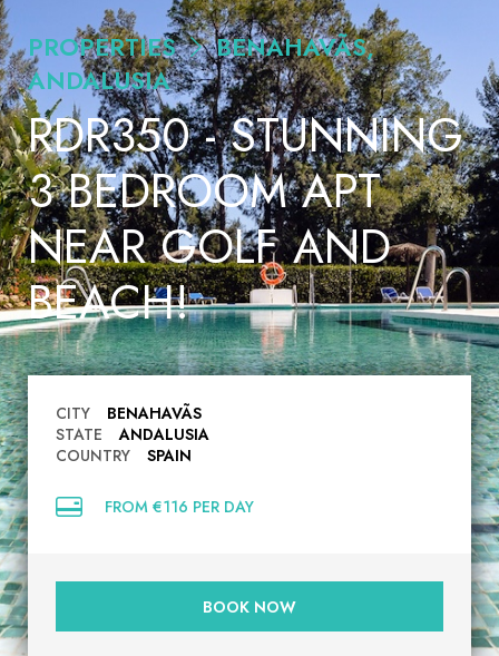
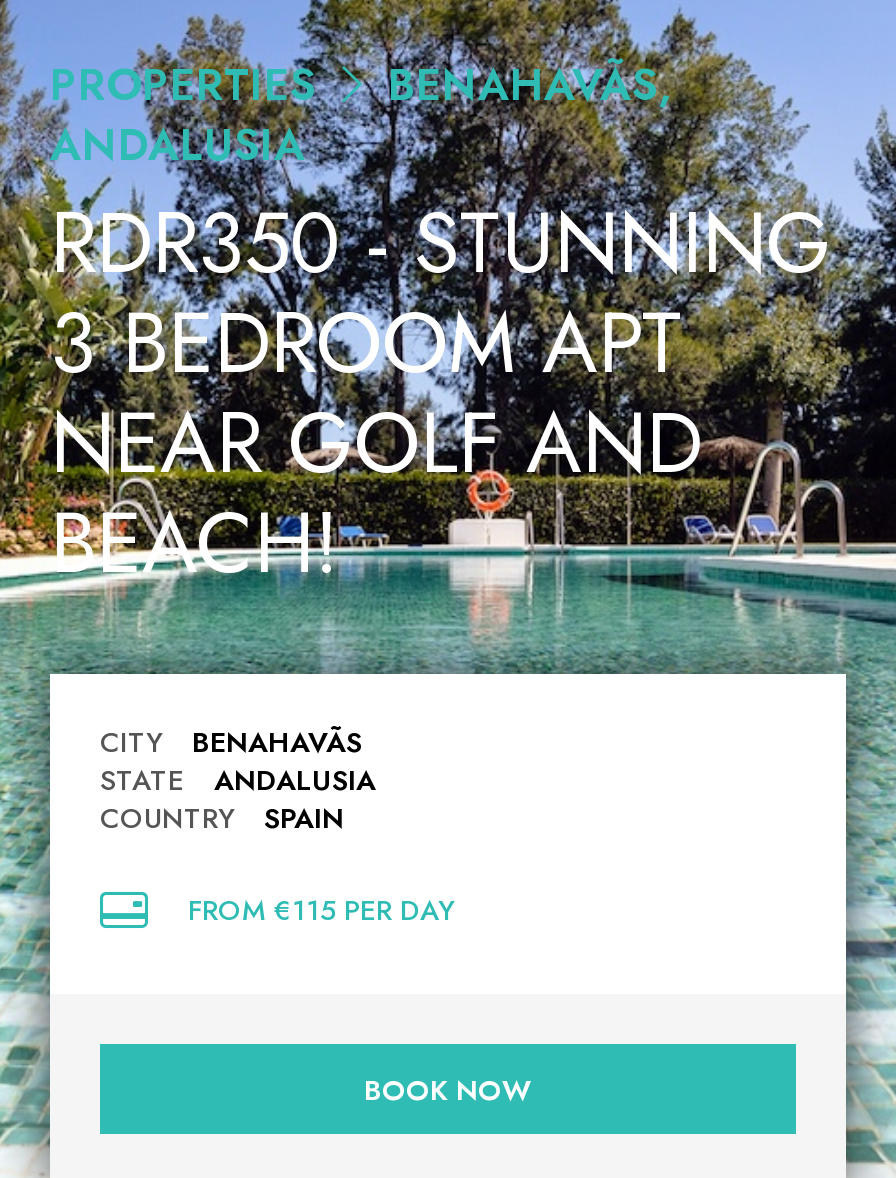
- FROM €116 PER DAY
+ FROM €115 PER DAY
